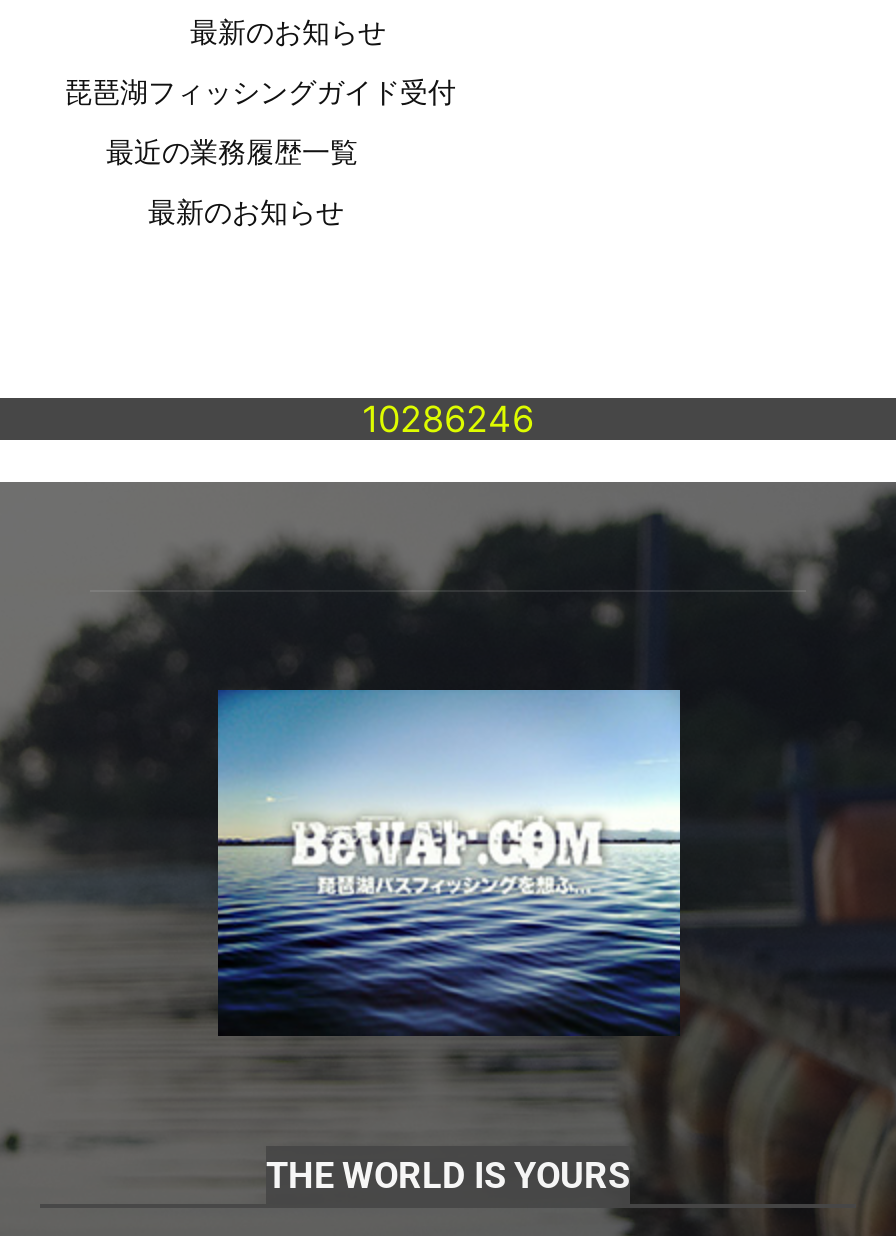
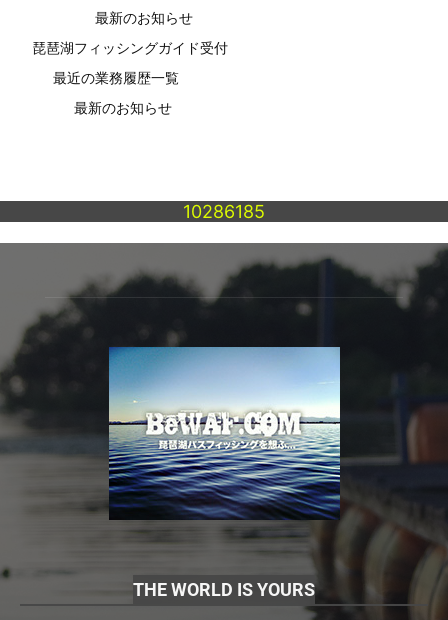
- 10286246
+ 10286185
